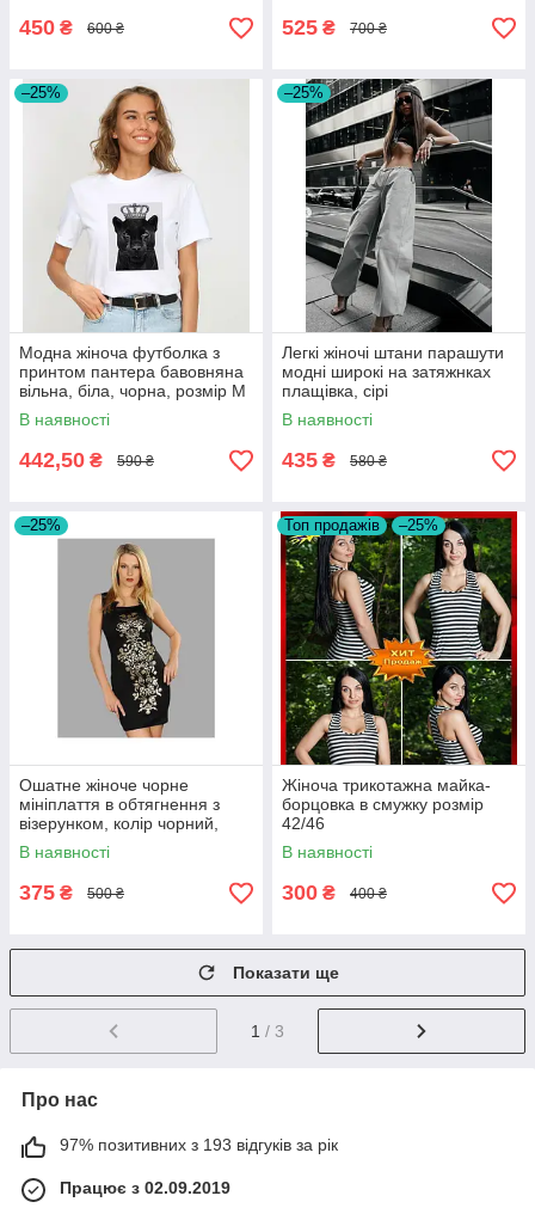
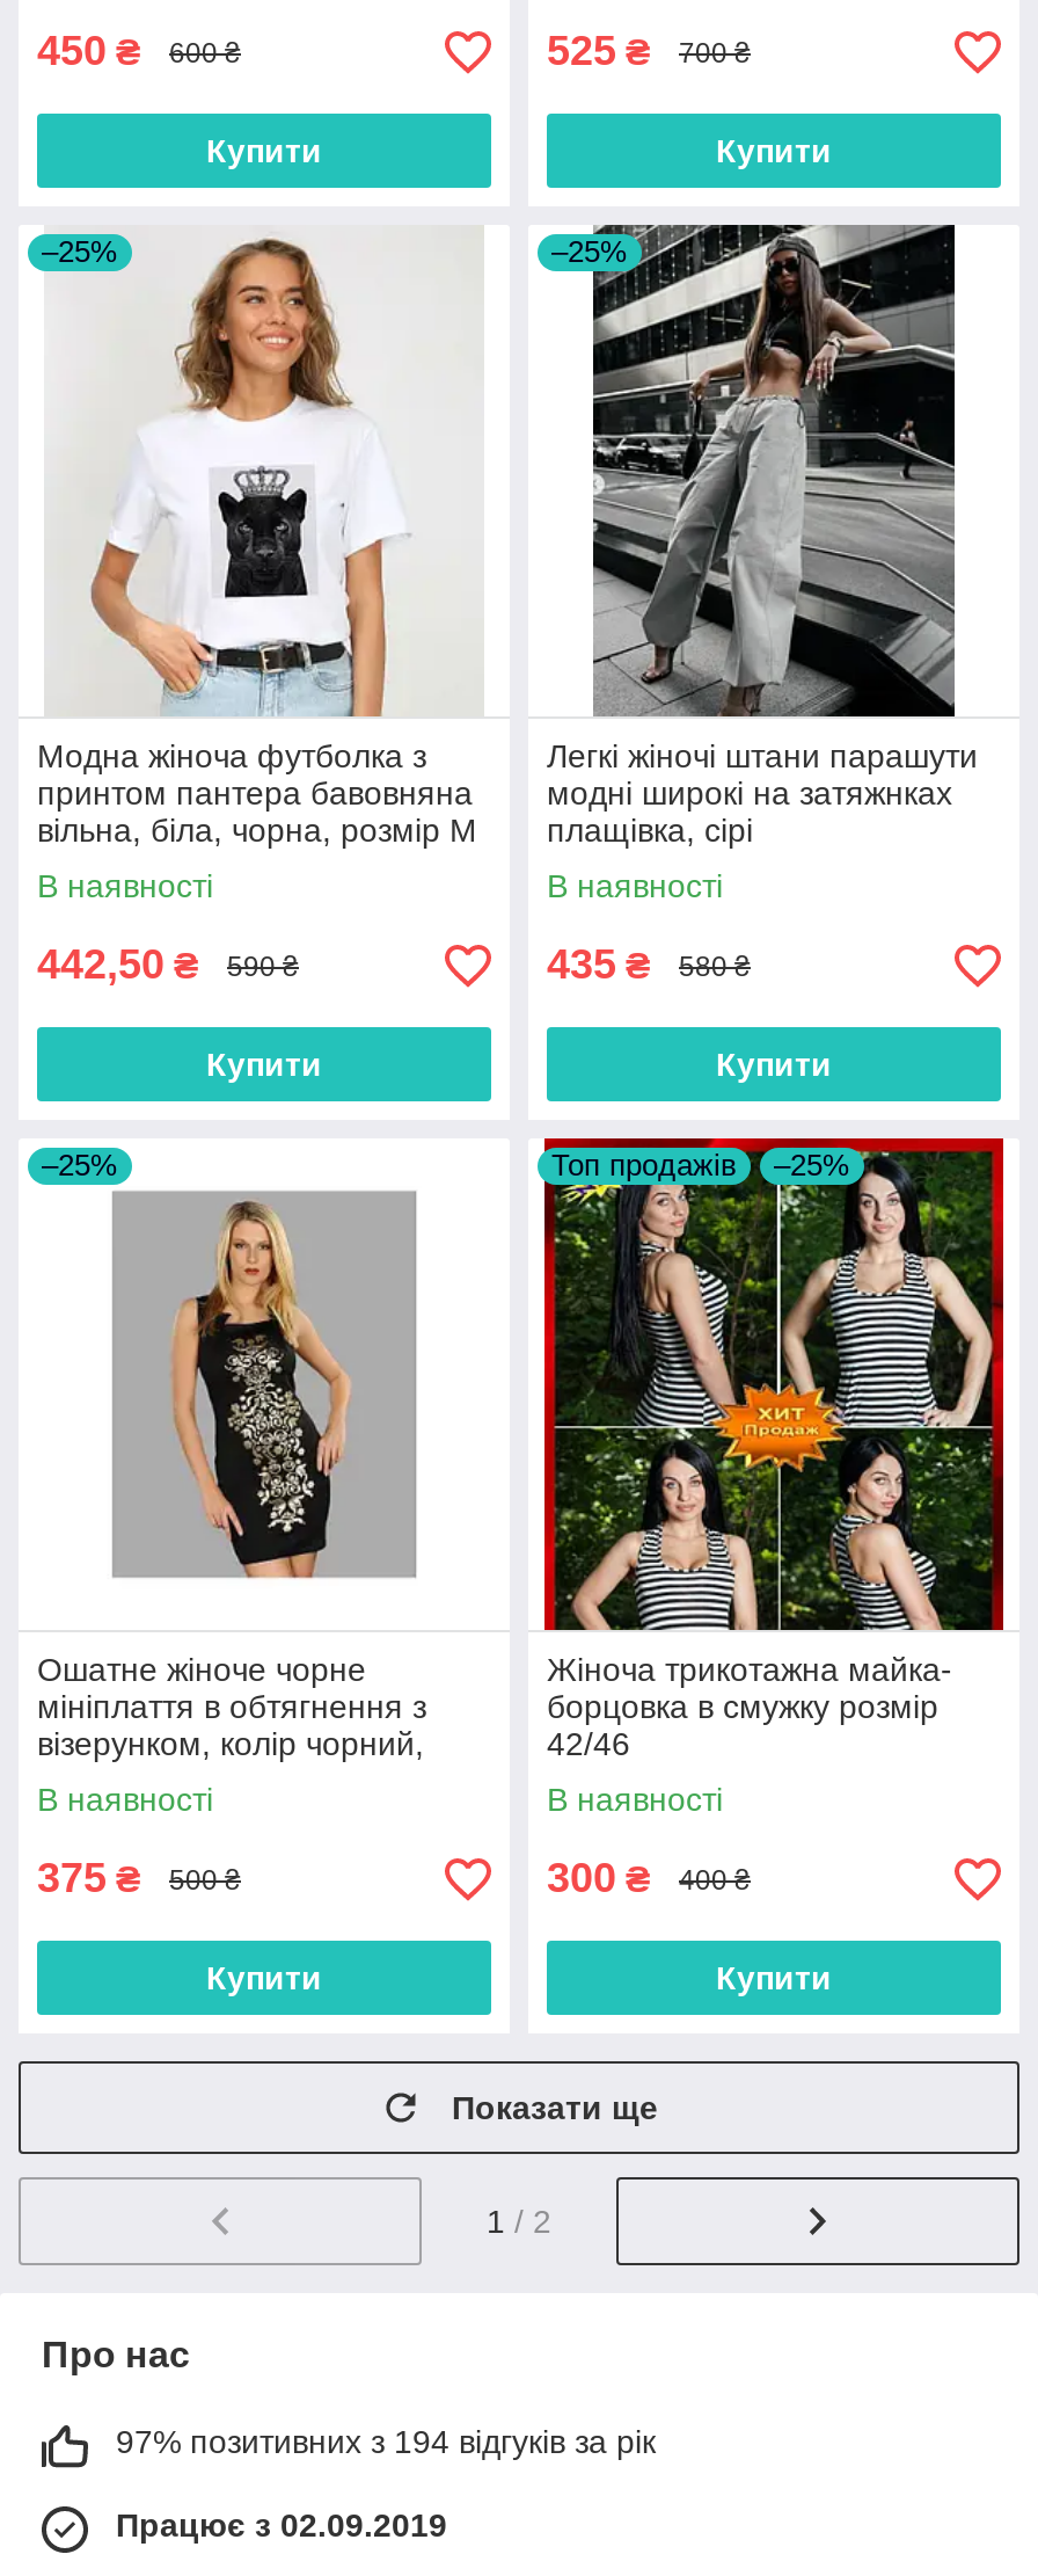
+ Купити

+ Купити

+ Купити

+ Купити

+ Купити

+ Купити

- 1 / 3
+ 1 / 2

- 97% позитивних з 193 відгуків за рік
+ 97% позитивних з 194 відгуків за рік
